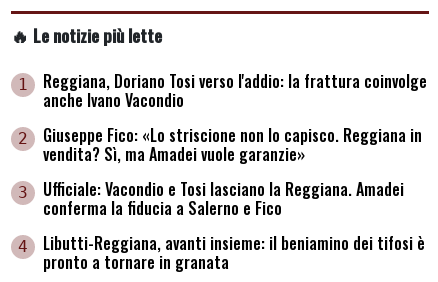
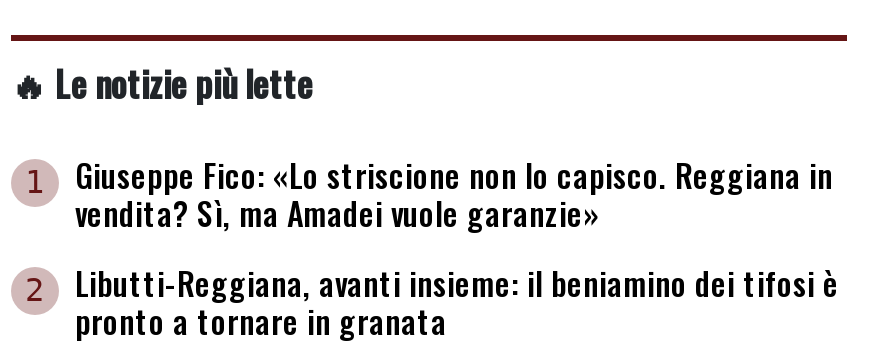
- Reggiana, Doriano Tosi verso l'addio: la frattura coinvolge
- anche Ivano Vacondio
- 2

- 3
- Ufficiale: Vacondio e Tosi lasciano la Reggiana. Amadei
- conferma la fiducia a Salerno e Fico
- 4
+ 2
